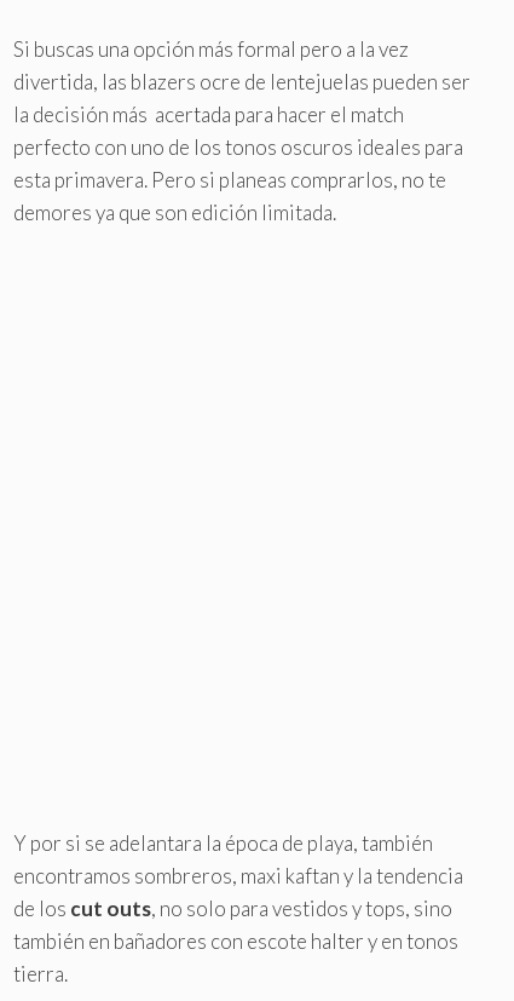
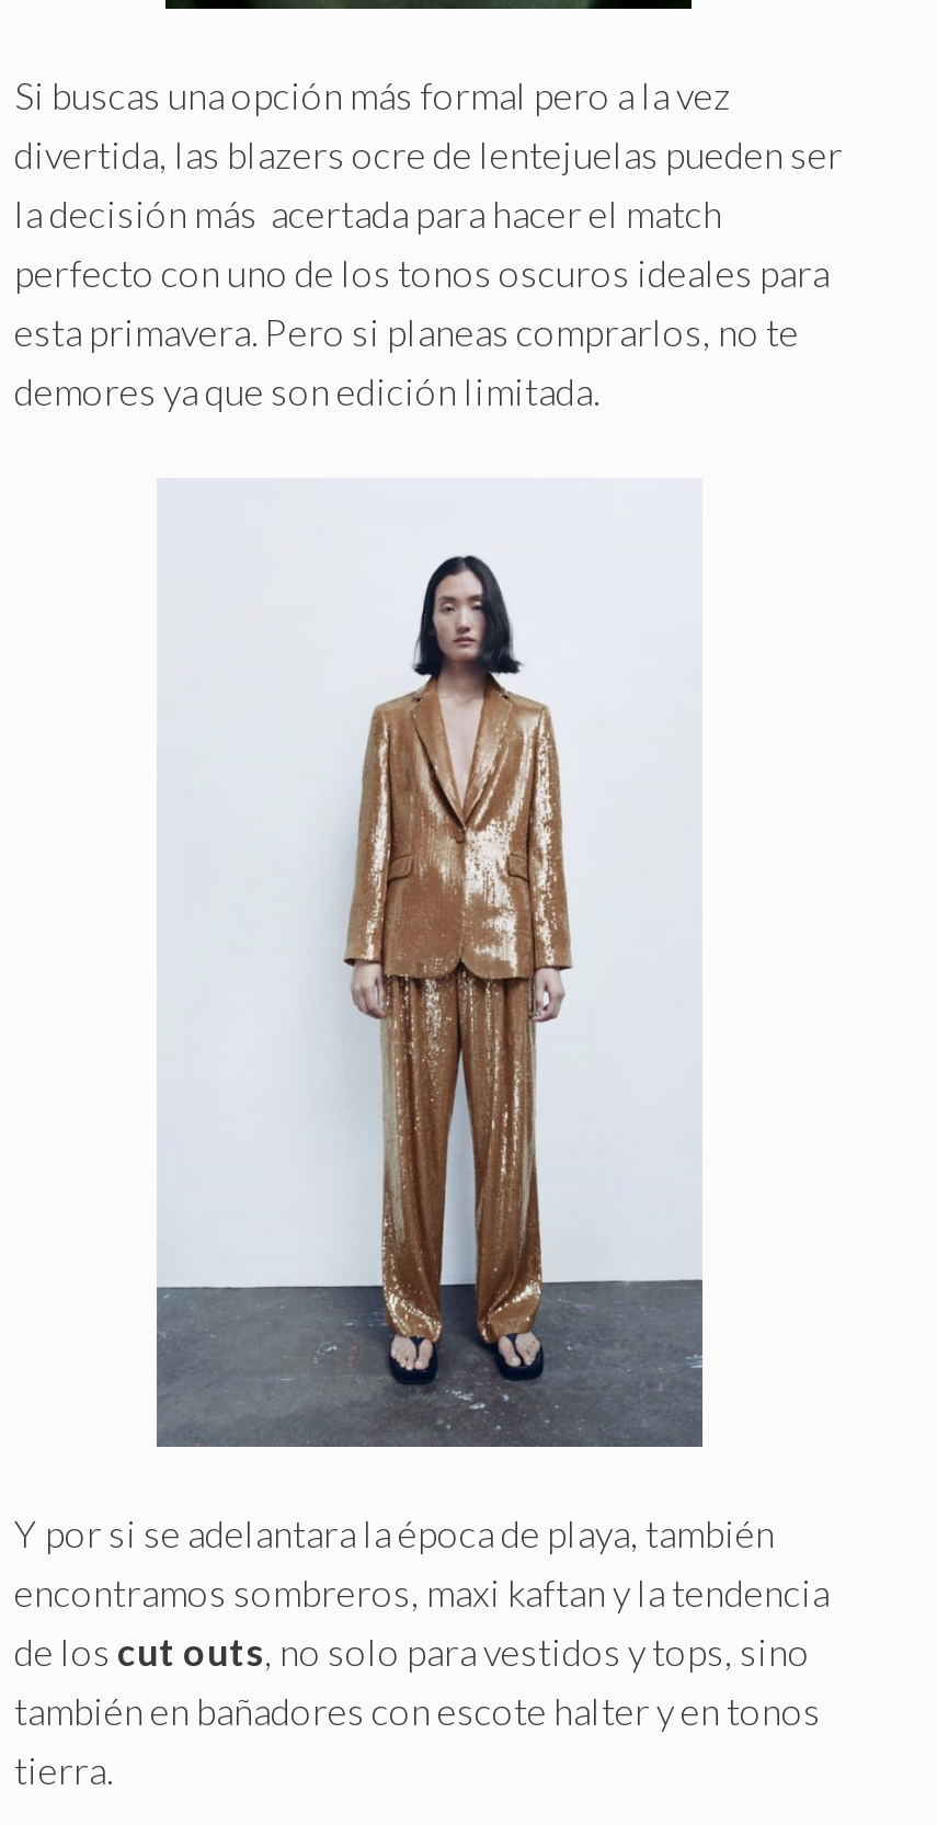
+ [image]
